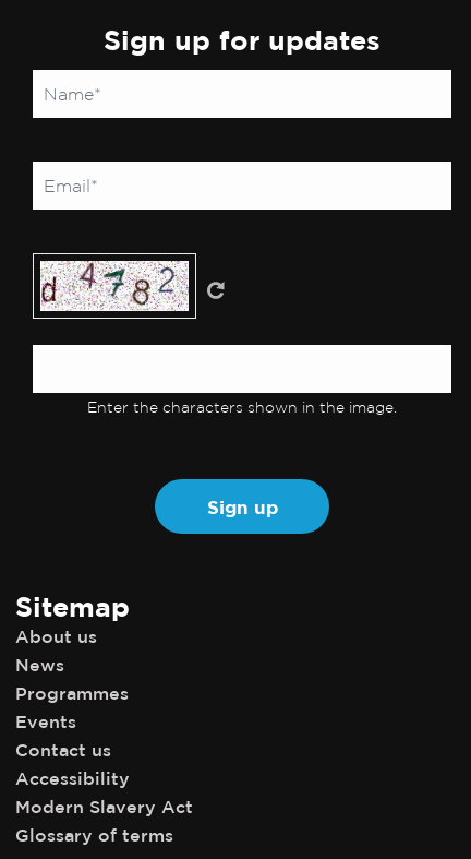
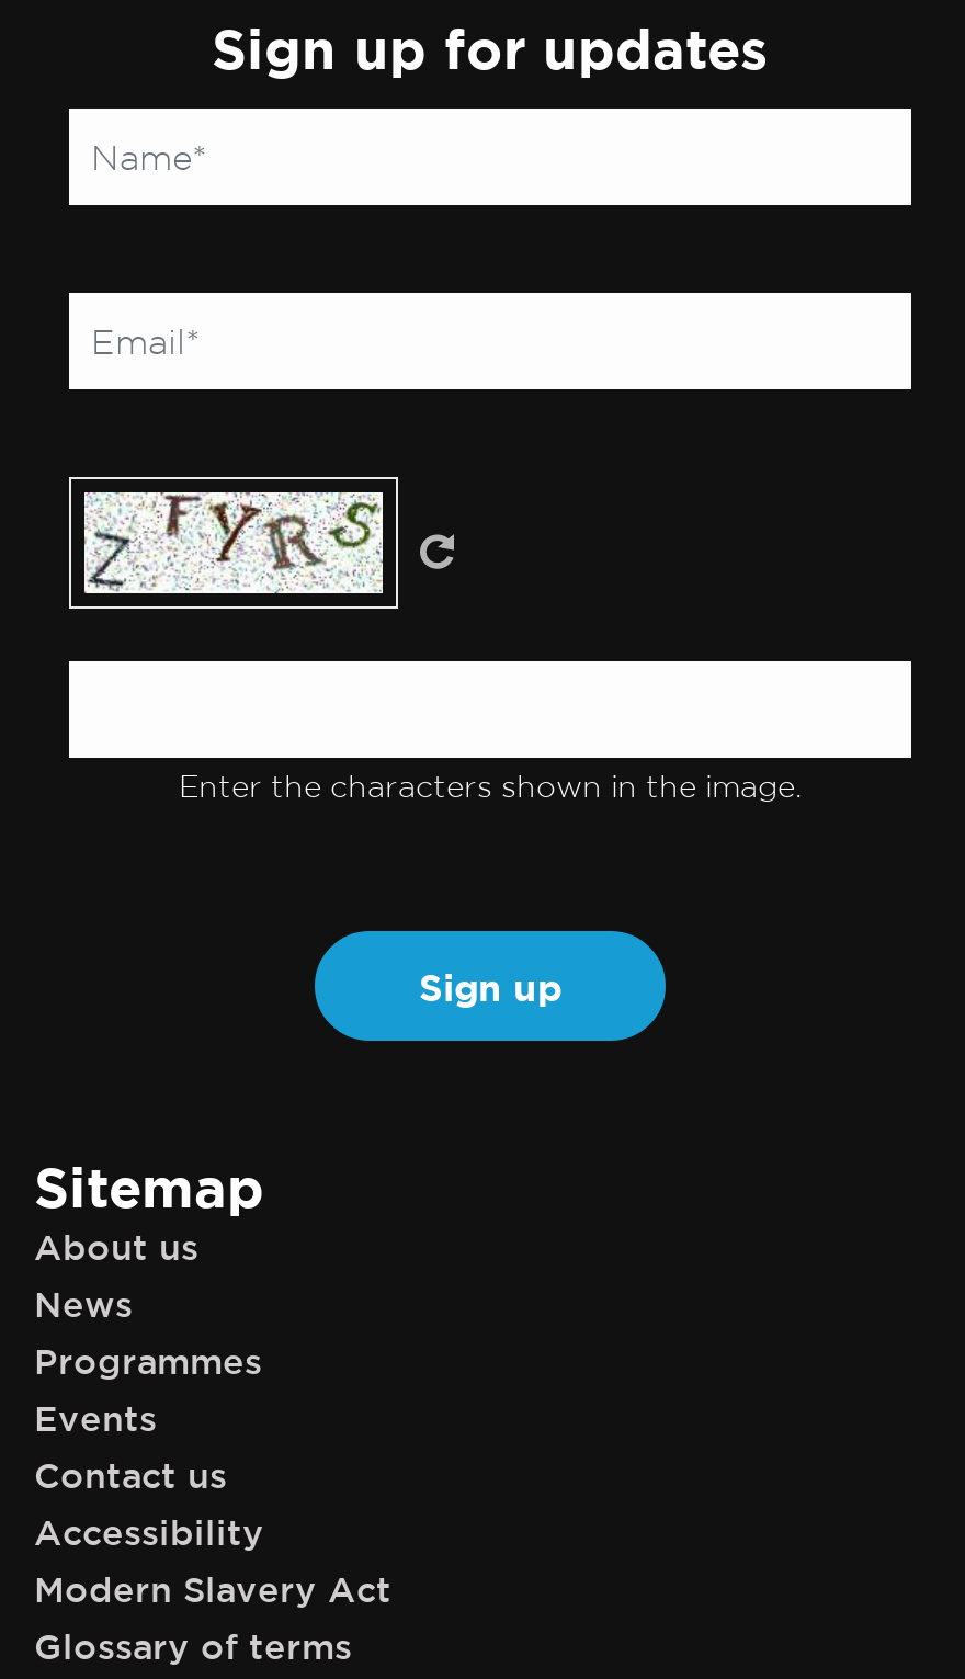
- [image]
+ [image]
